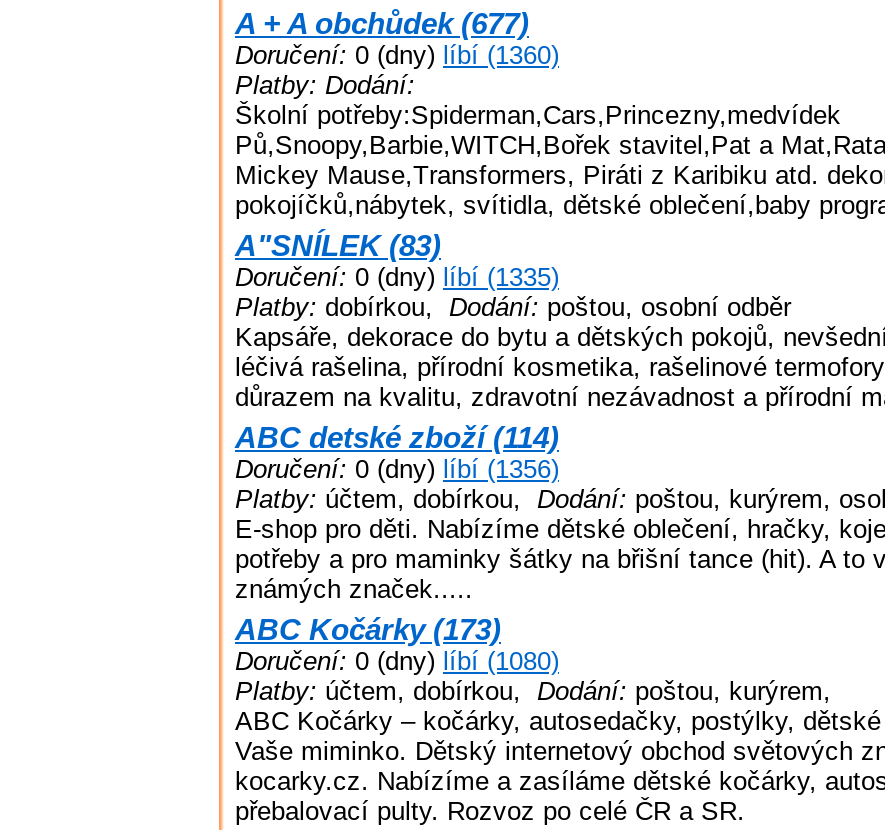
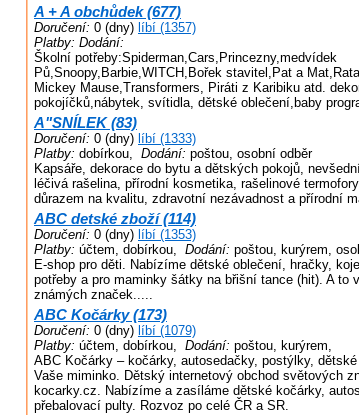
- Doručení: 0 (dny) líbí (1360)
+ Doručení: 0 (dny) líbí (1357)

- Doručení: 0 (dny) líbí (1335)
+ Doručení: 0 (dny) líbí (1333)

- Doručení: 0 (dny) líbí (1356)
+ Doručení: 0 (dny) líbí (1353)

- Doručení: 0 (dny)líbí (1080)
+ Doručení: 0 (dny)líbí (1079)
